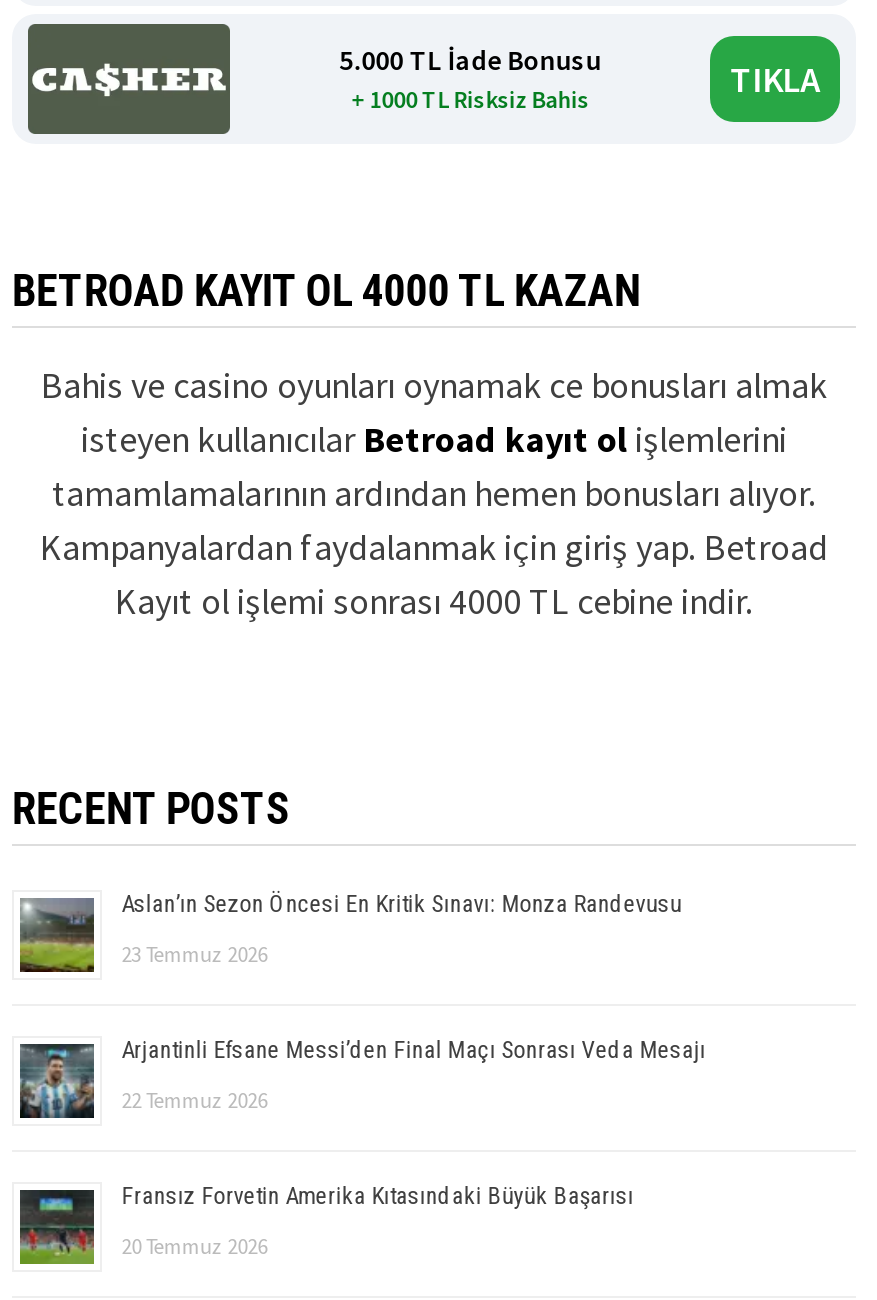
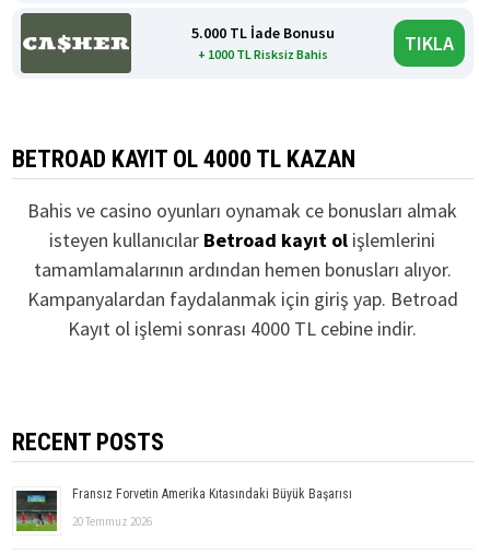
- [image]
- Aslan’ın Sezon Öncesi En Kritik Sınavı: Monza Randevusu
- 23 Temmuz 2026
- Arjantinli Efsane Messi’den Final Maçı Sonrası Veda Mesajı
- 22 Temmuz 2026

- [image]
